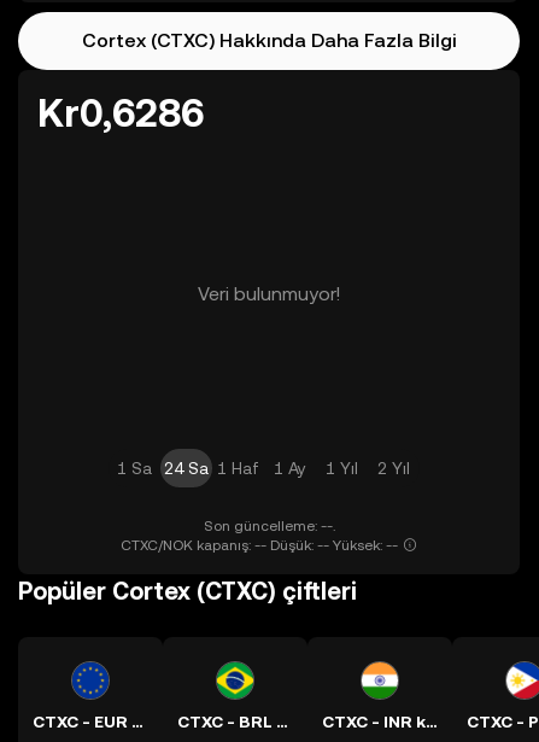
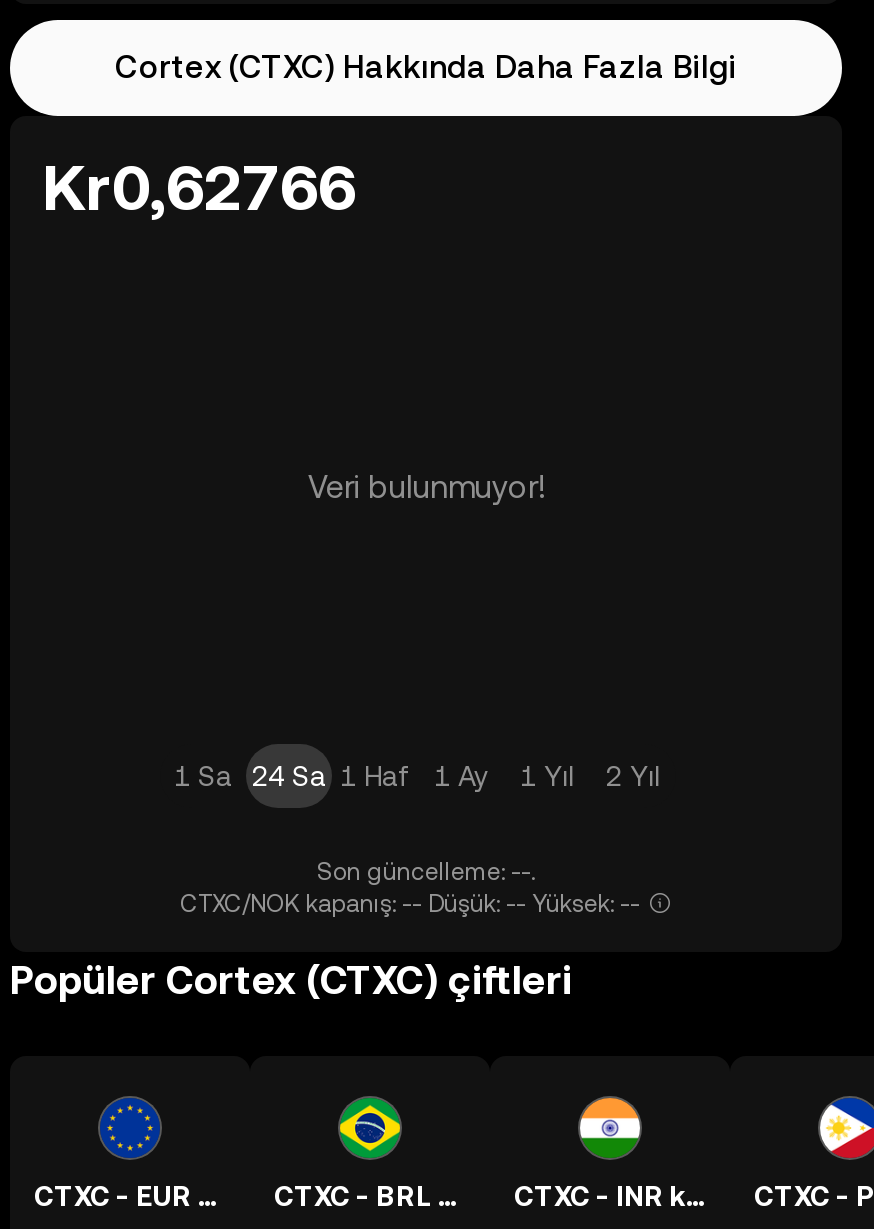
- Kr0,6286
+ Kr0,62766
